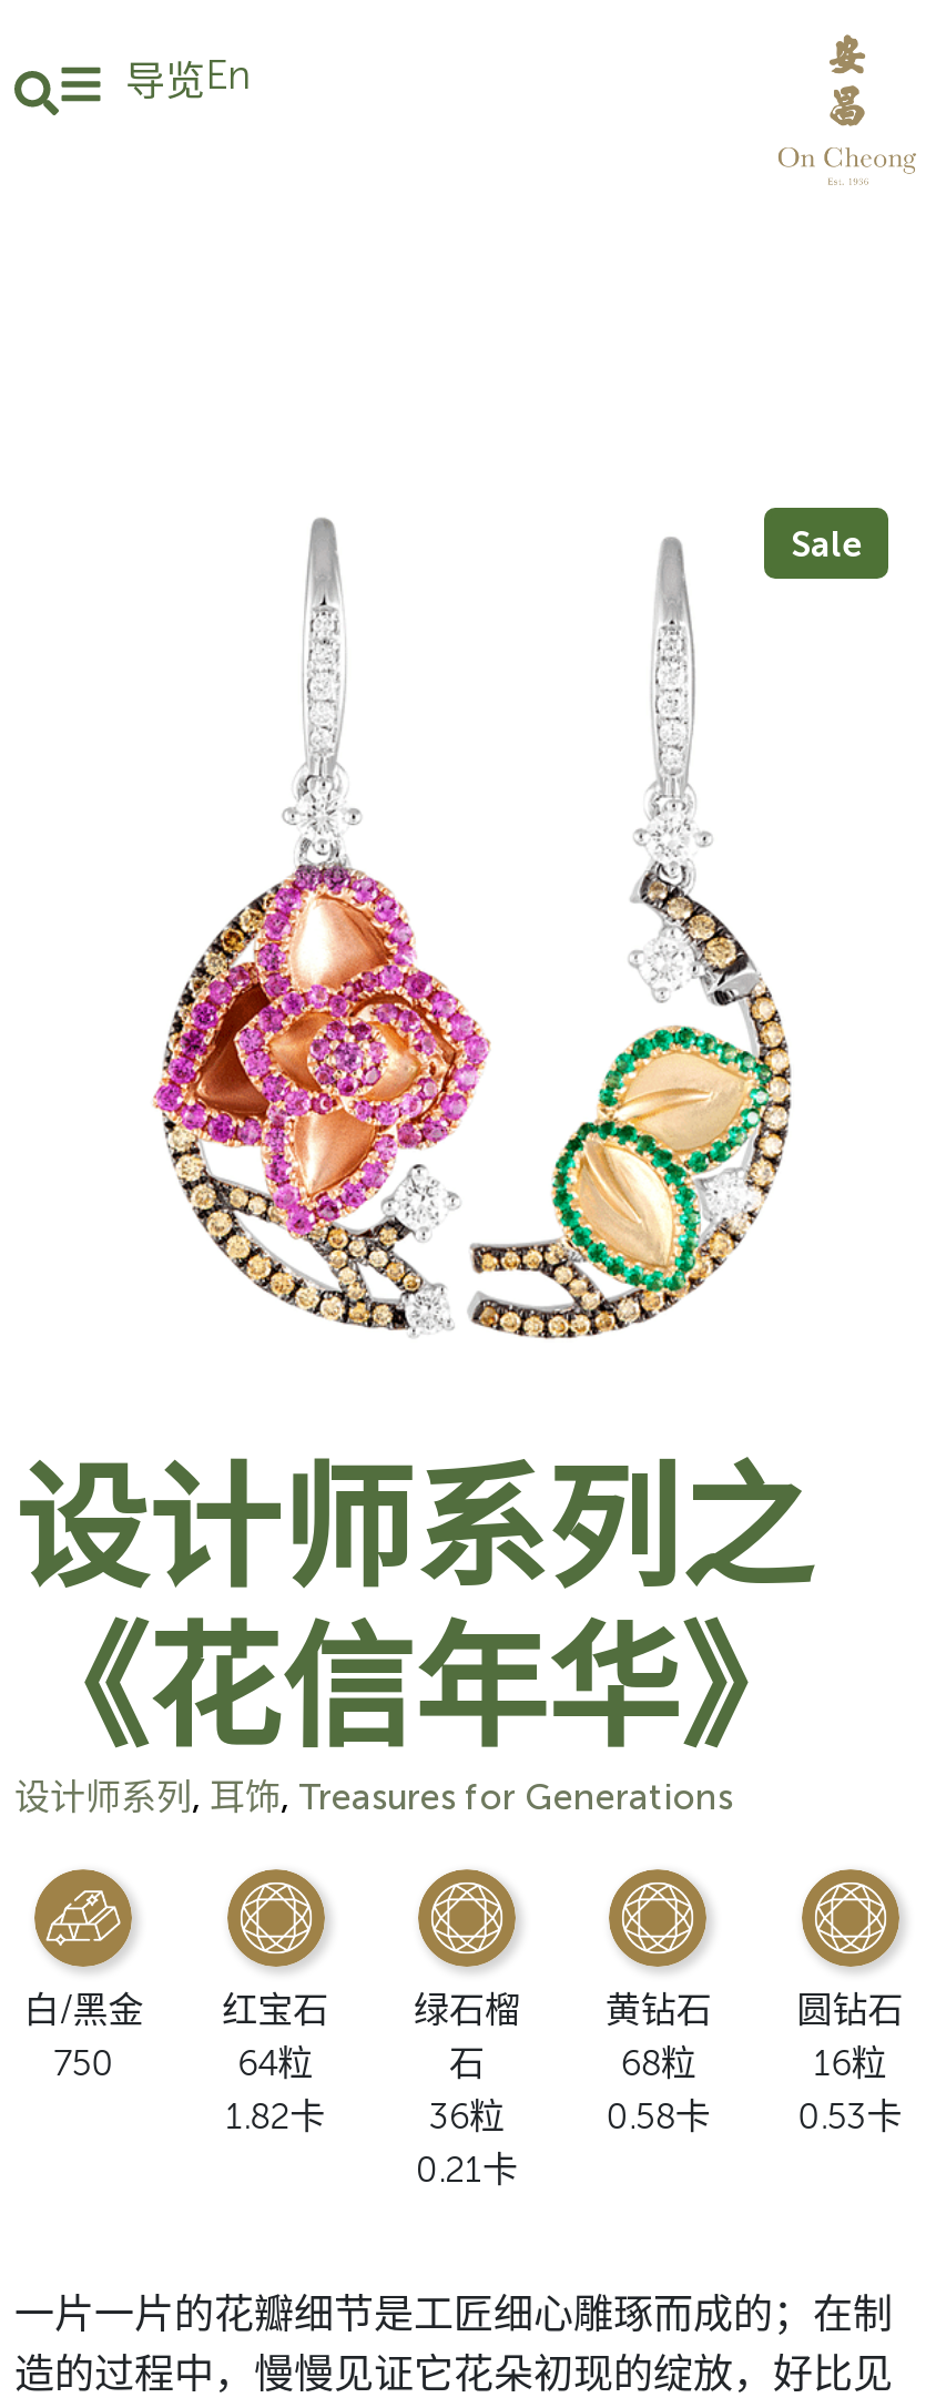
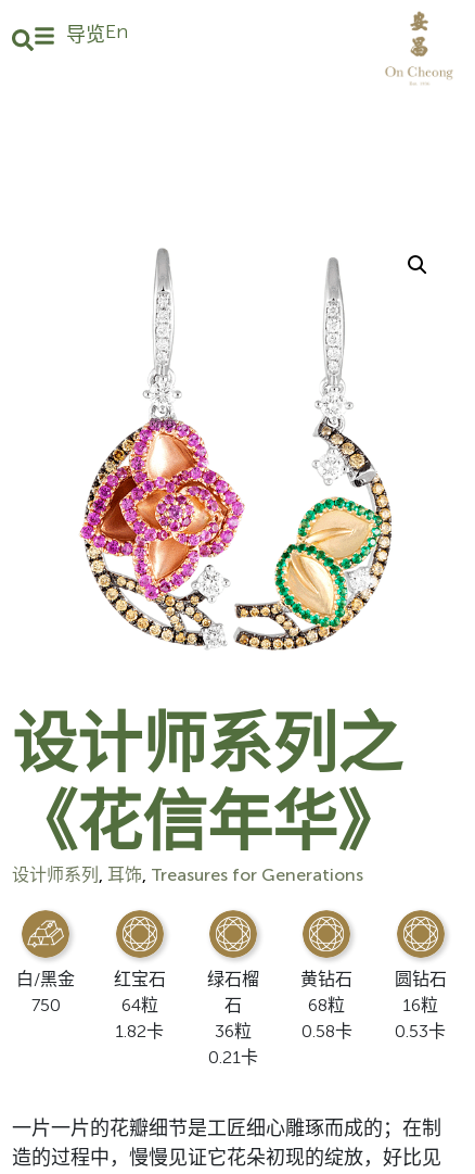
- Sale
